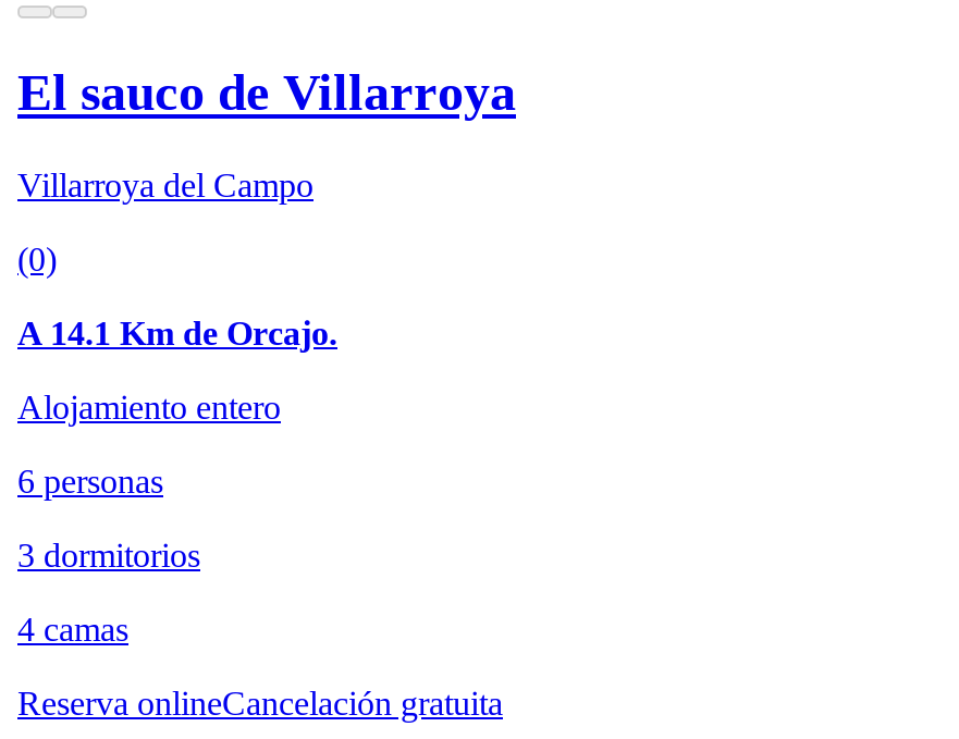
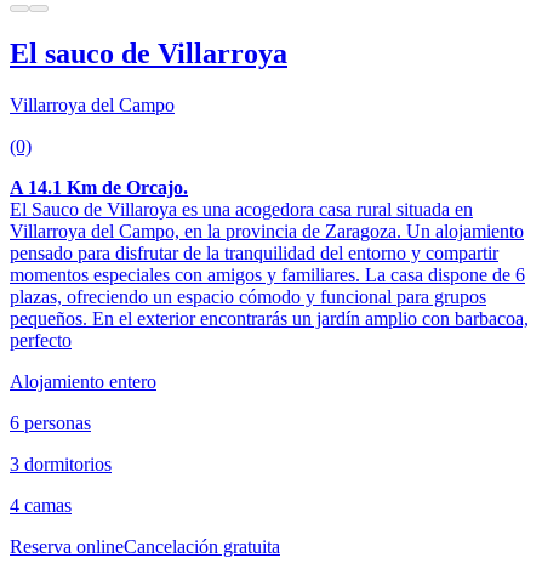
+ El Sauco de Villaroya es una acogedora casa rural situada en
+ Villarroya del Campo, en la provincia de Zaragoza. Un alojamiento
+ pensado para disfrutar de la tranquilidad del entorno y compartir
+ momentos especiales con amigos y familiares. La casa dispone de 6
+ plazas, ofreciendo un espacio cómodo y funcional para grupos
+ pequeños. En el exterior encontrarás un jardín amplio con barbacoa,
+ perfecto
